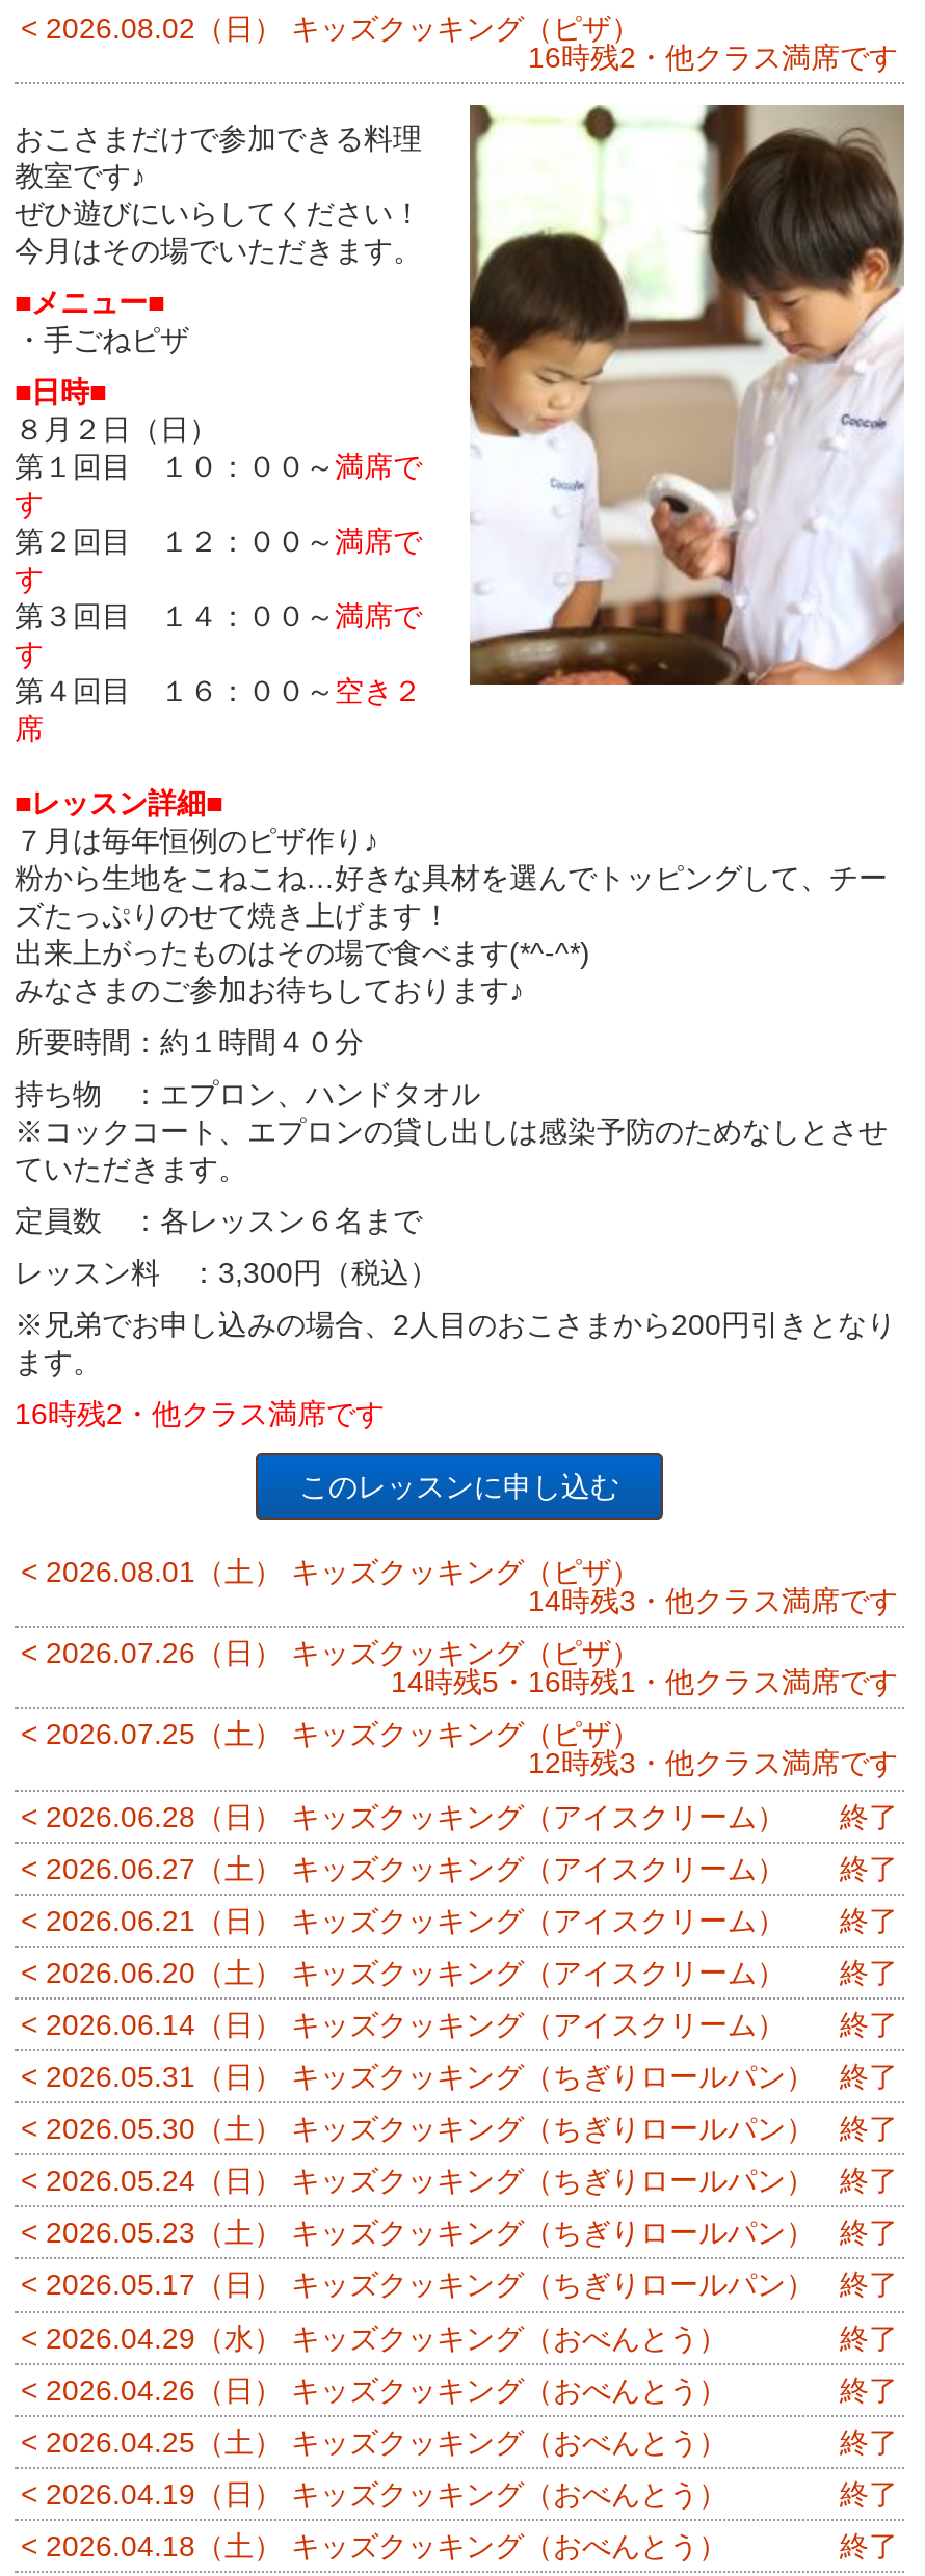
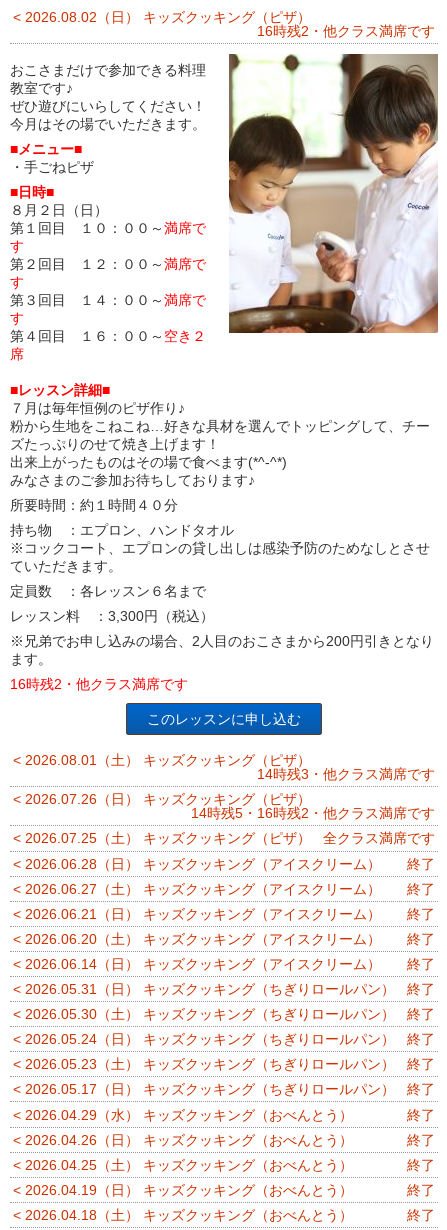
- 14時残5・16時残1・他クラス満席です
+ 14時残5・16時残2・他クラス満席です

- 12時残3・他クラス満席です
+ 全クラス満席です
